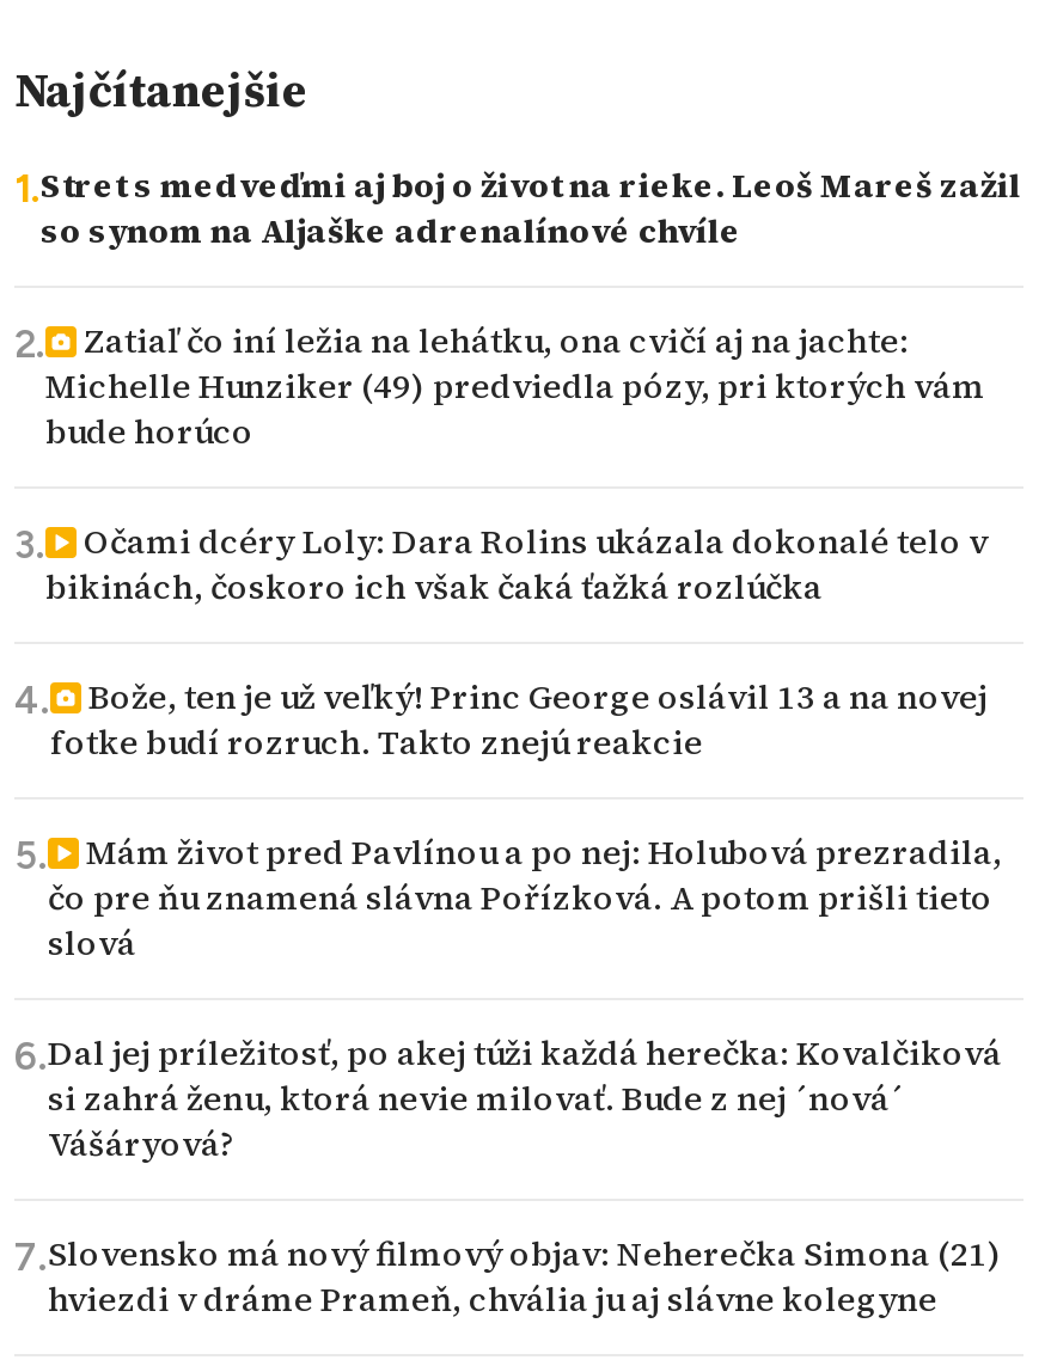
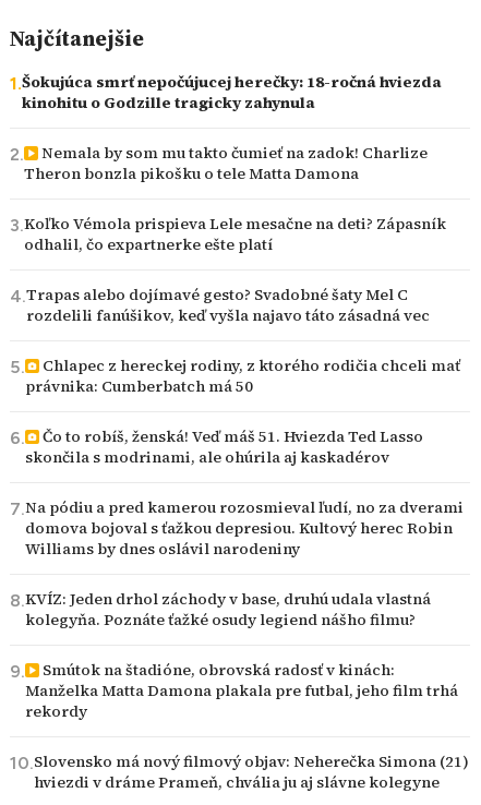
- Stret s medveďmi aj boj o život na rieke. Leoš Mareš zažil
- so synom na Aljaške adrenalínové chvíle
- Zatiaľ čo iní ležia na lehátku, ona cvičí aj na jachte:
- Michelle Hunziker (49) predviedla pózy, pri ktorých vám
- bude horúco
- Očami dcéry Loly: Dara Rolins ukázala dokonalé telo v
- bikinách, čoskoro ich však čaká ťažká rozlúčka
- Bože, ten je už veľký! Princ George oslávil 13 a na novej
- fotke budí rozruch. Takto znejú reakcie
- Mám život pred Pavlínou a po nej: Holubová prezradila,
- čo pre ňu znamená slávna Pořízková. A potom prišli tieto
- slová
- Dal jej príležitosť, po akej túži každá herečka: Kovalčiková
- si zahrá ženu, ktorá nevie milovať. Bude z nej ´nová´
- Vášáryová?
+ Šokujúca smrť nepočújucej herečky: 18-ročná hviezda
+ kinohitu o Godzille tragicky zahynula
+ Nemala by som mu takto čumieť na zadok! Charlize
+ Theron bonzla pikošku o tele Matta Damona
+ Koľko Vémola prispieva Lele mesačne na deti? Zápasník
+ odhalil, čo expartnerke ešte platí
+ Trapas alebo dojímavé gesto? Svadobné šaty Mel C
+ rozdelili fanúšikov, keď vyšla najavo táto zásadná vec
+ Chlapec z hereckej rodiny, z ktorého rodičia chceli mať
+ právnika: Cumberbatch má 50
+ Čo to robíš, ženská! Veď máš 51. Hviezda Ted Lasso
+ skončila s modrinami, ale ohúrila aj kaskadérov
+ Na pódiu a pred kamerou rozosmieval ľudí, no za dverami
+ domova bojoval s ťažkou depresiou. Kultový herec Robin
+ Williams by dnes oslávil narodeniny
+ KVÍZ: Jeden drhol záchody v base, druhú udala vlastná
+ kolegyňa. Poznáte ťažké osudy legiend nášho filmu?
+ Smútok na štadióne, obrovská radosť v kinách:
+ Manželka Matta Damona plakala pre futbal, jeho film trhá
+ rekordy
